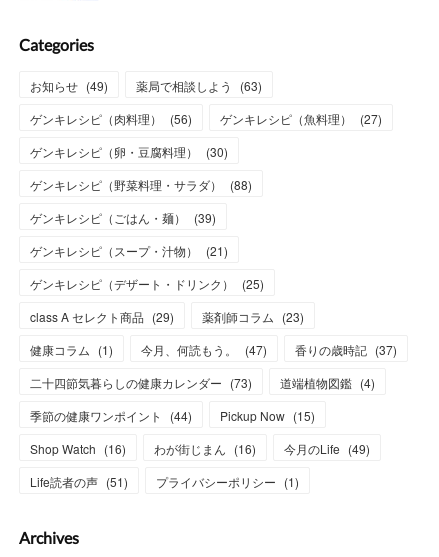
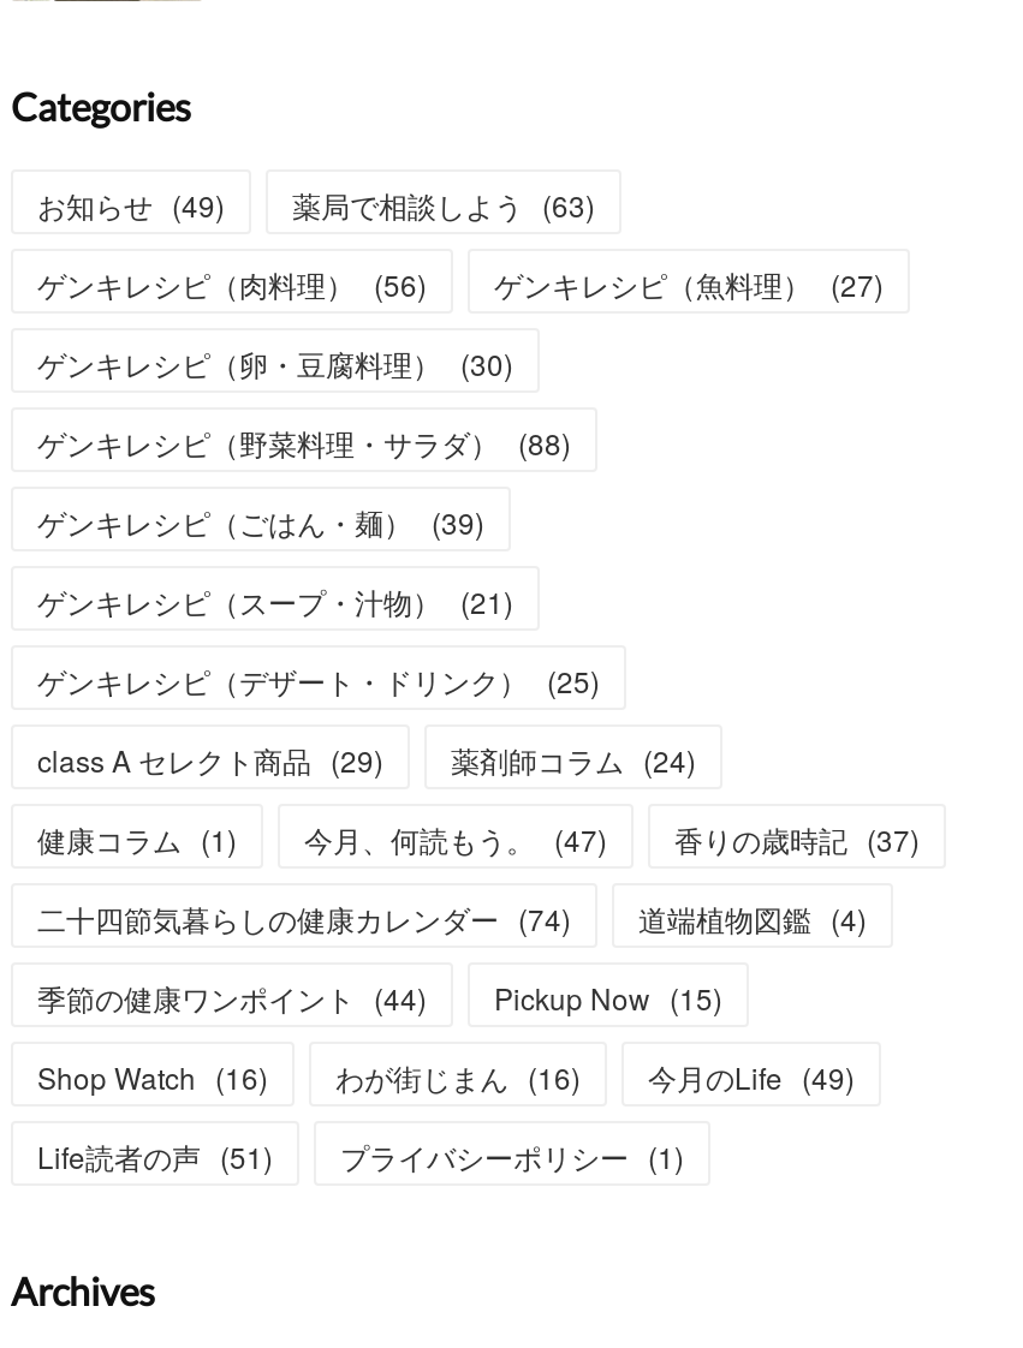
- 薬剤師コラム (23)
+ 薬剤師コラム (24)

- 二十四節気暮らしの健康カレンダー (73)
+ 二十四節気暮らしの健康カレンダー (74)
